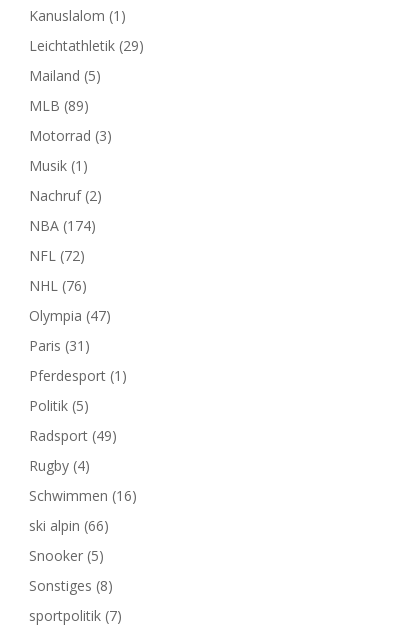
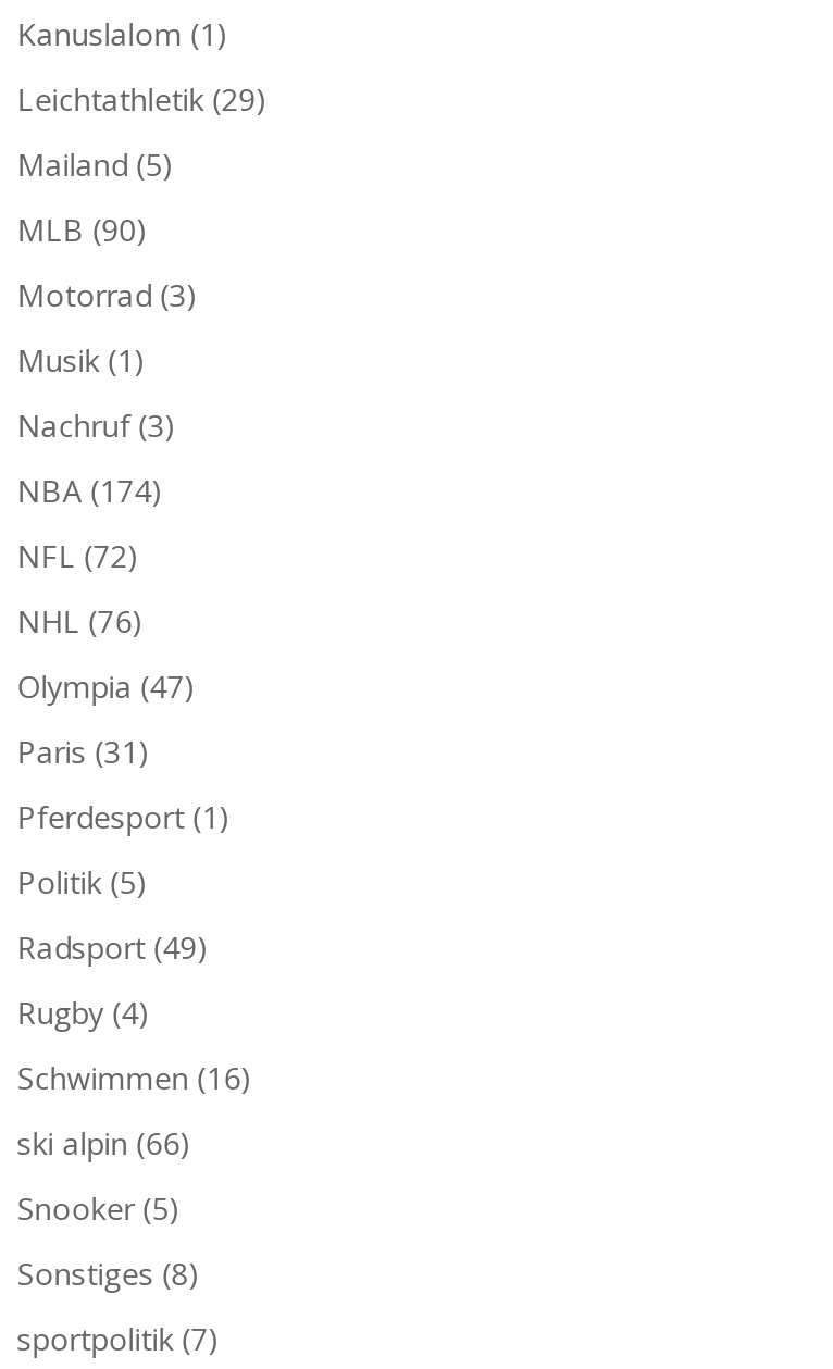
- MLB (89)
+ MLB (90)

- Nachruf (2)
+ Nachruf (3)
